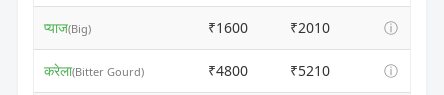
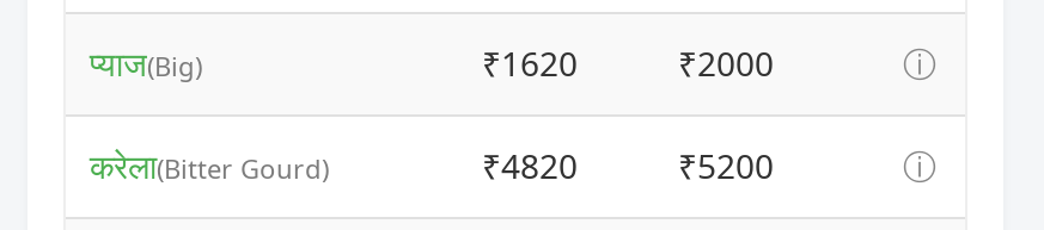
- ₹1600
+ ₹1620

- ₹2010
+ ₹2000

- ₹4800
+ ₹4820

- ₹5210
+ ₹5200
